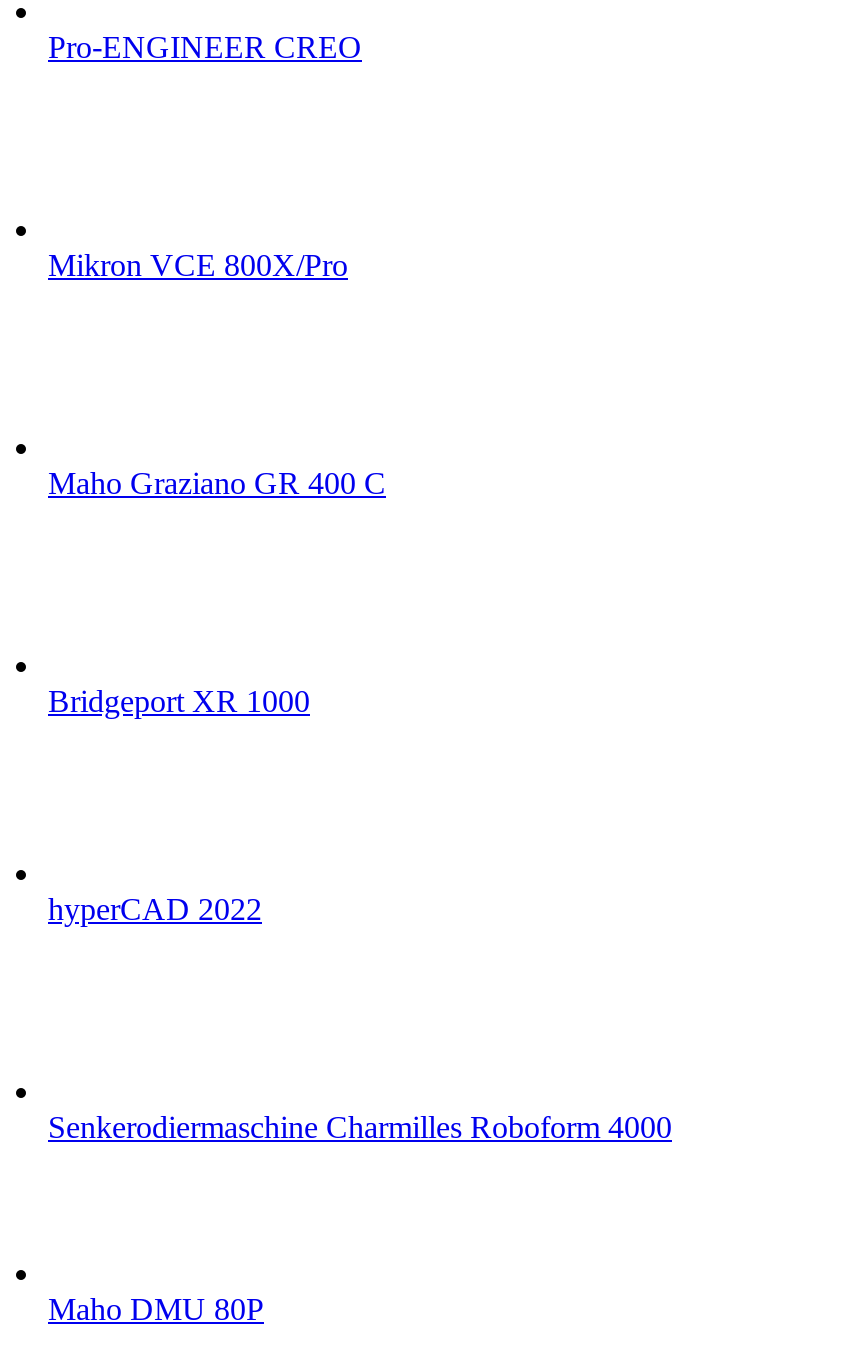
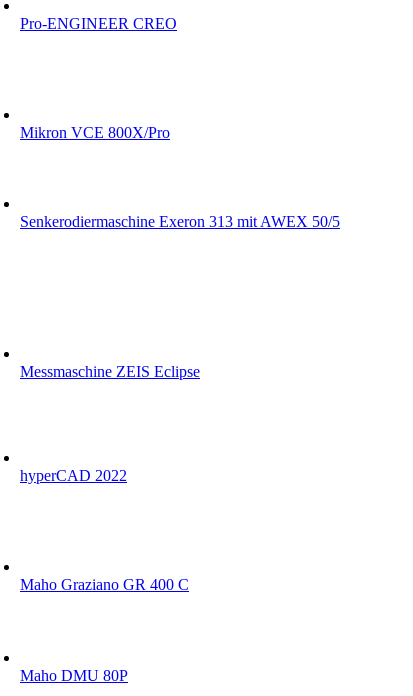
+ Senkerodiermaschine Exeron 313 mit AWEX 50/5

moved down: Maho Graziano GR 400 C

- Bridgeport XR 1000
+ Messmaschine ZEIS Eclipse

- Senkerodiermaschine Charmilles Roboform 4000
